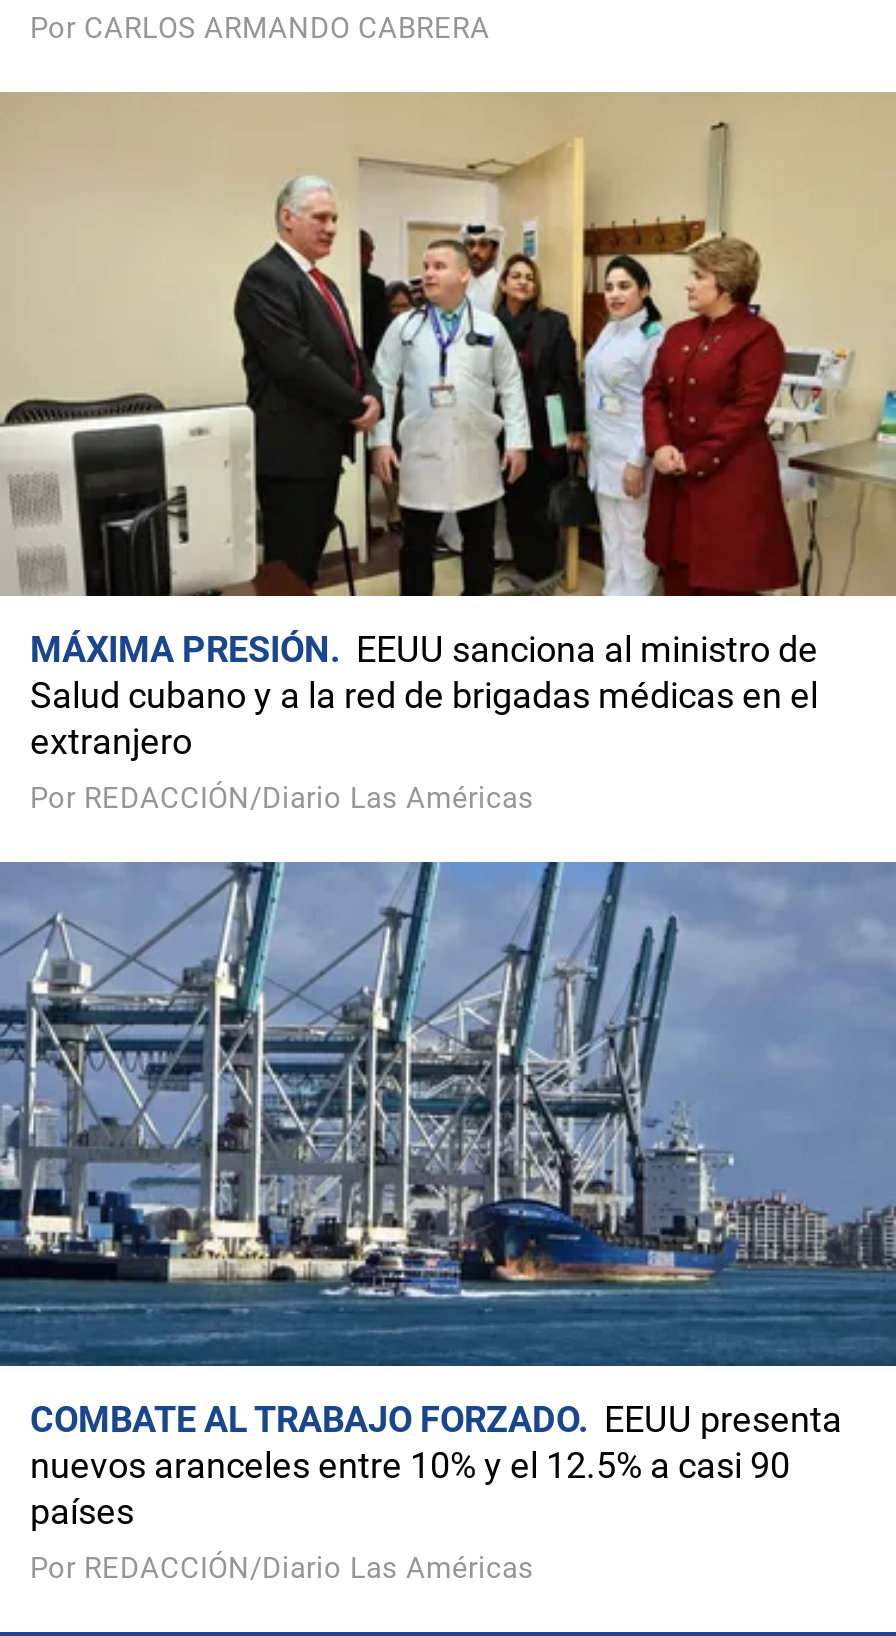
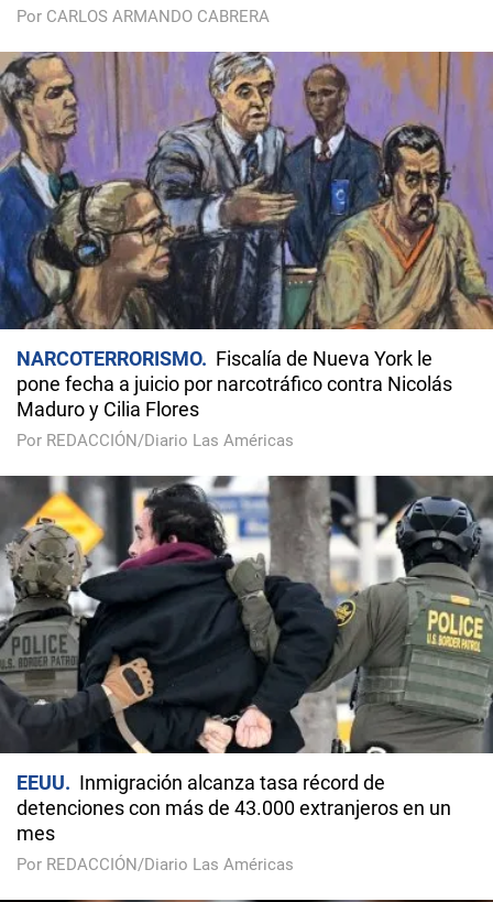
- [image]
- MÁXIMA PRESIÓN
- EEUU sanciona al ministro de
- Salud cubano y a la red de brigadas médicas en el
- extranjero
+ [image]
+ NARCOTERRORISMO
+ Fiscalía de Nueva York le
+ pone fecha a juicio por narcotráfico contra Nicolás
+ Maduro y Cilia Flores

- [image]
- COMBATE AL TRABAJO FORZADO
- EEUU presenta
- nuevos aranceles entre 10% y el 12.5% a casi 90
- países
+ [image]
+ EEUU
+ Inmigración alcanza tasa récord de
+ detenciones con más de 43.000 extranjeros en un
+ mes
